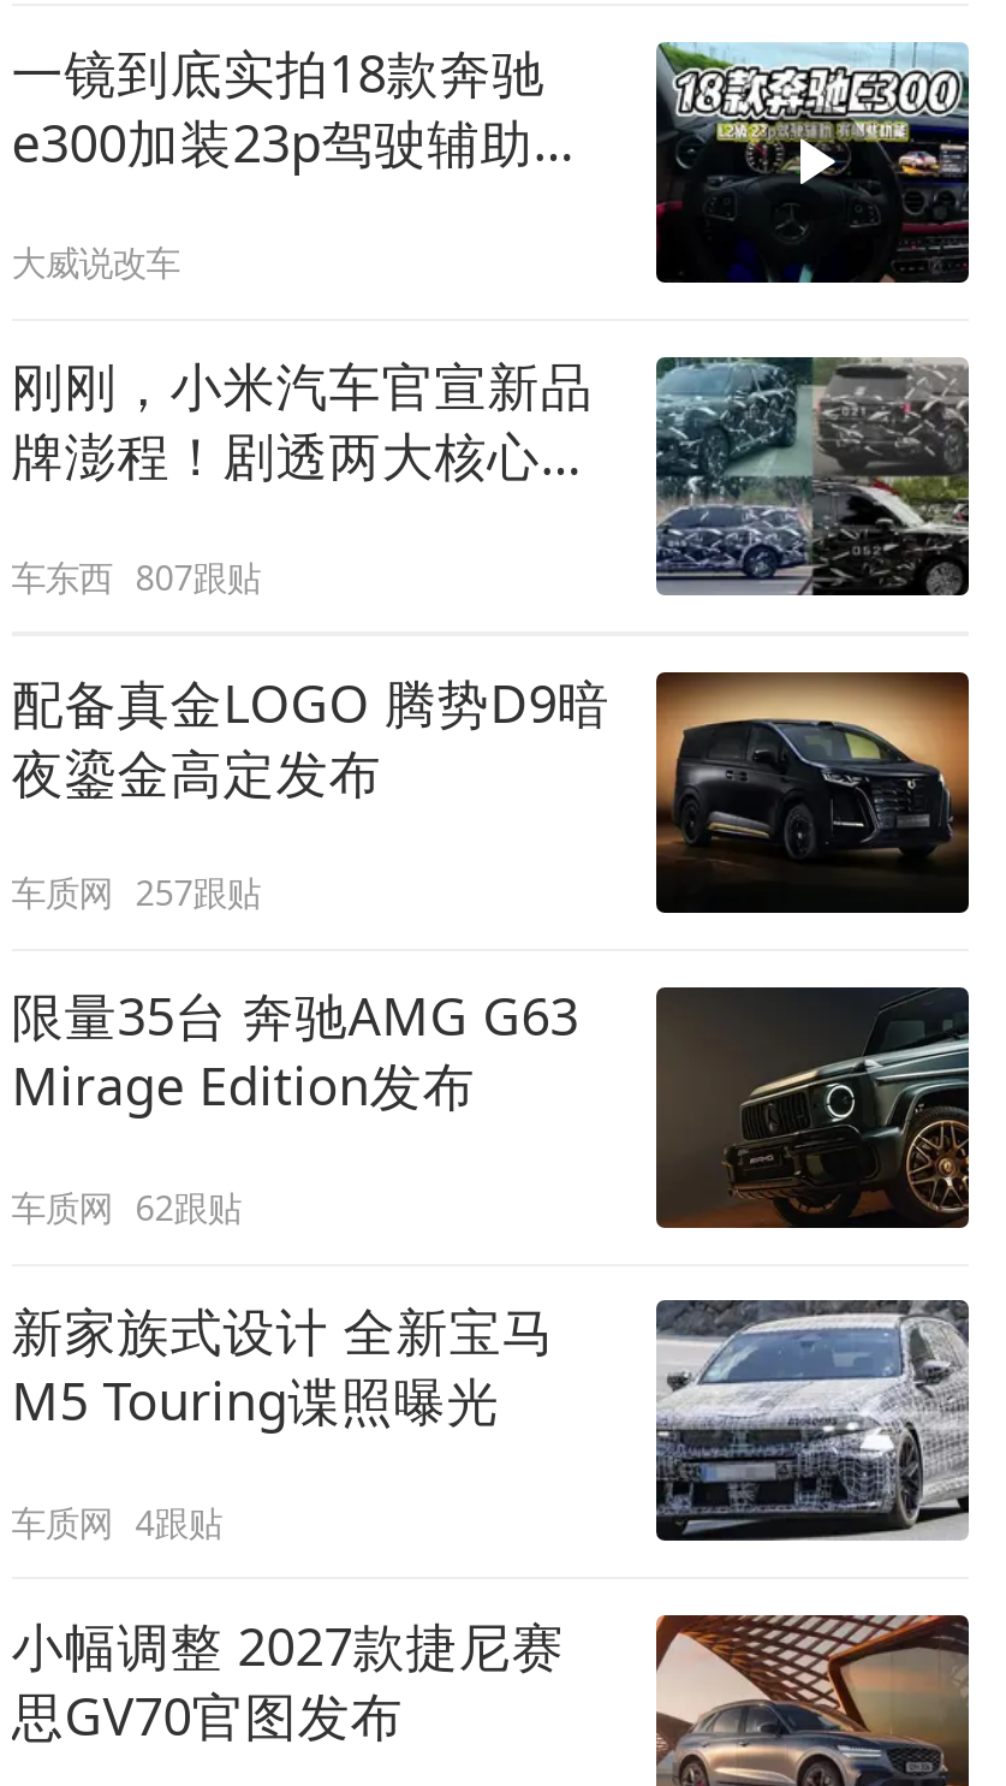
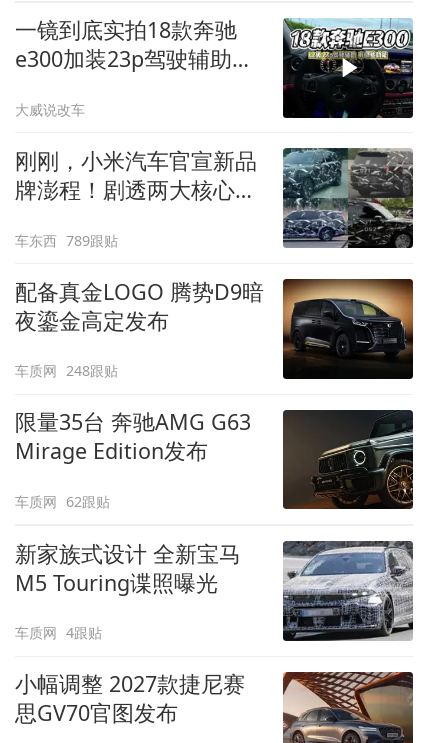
- 车东西 807跟贴
+ 车东西 789跟贴

- 车质网 257跟贴
+ 车质网 248跟贴
